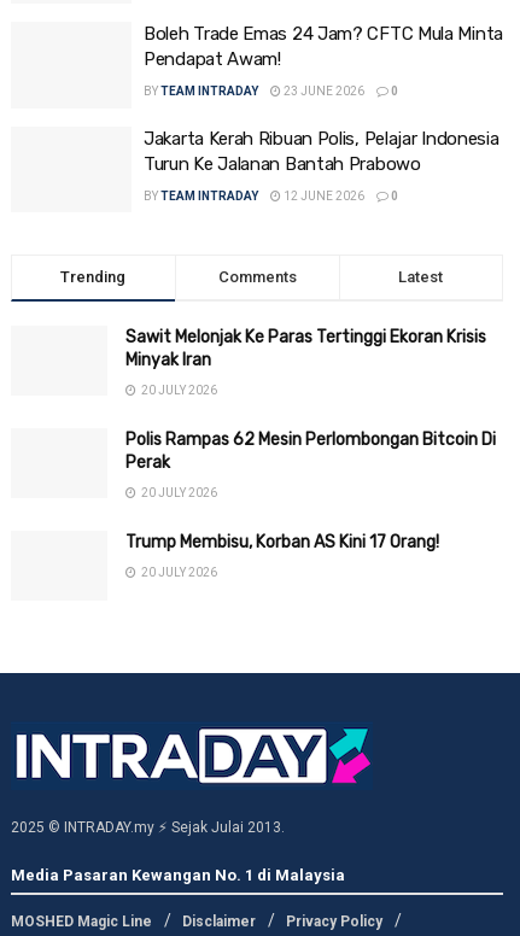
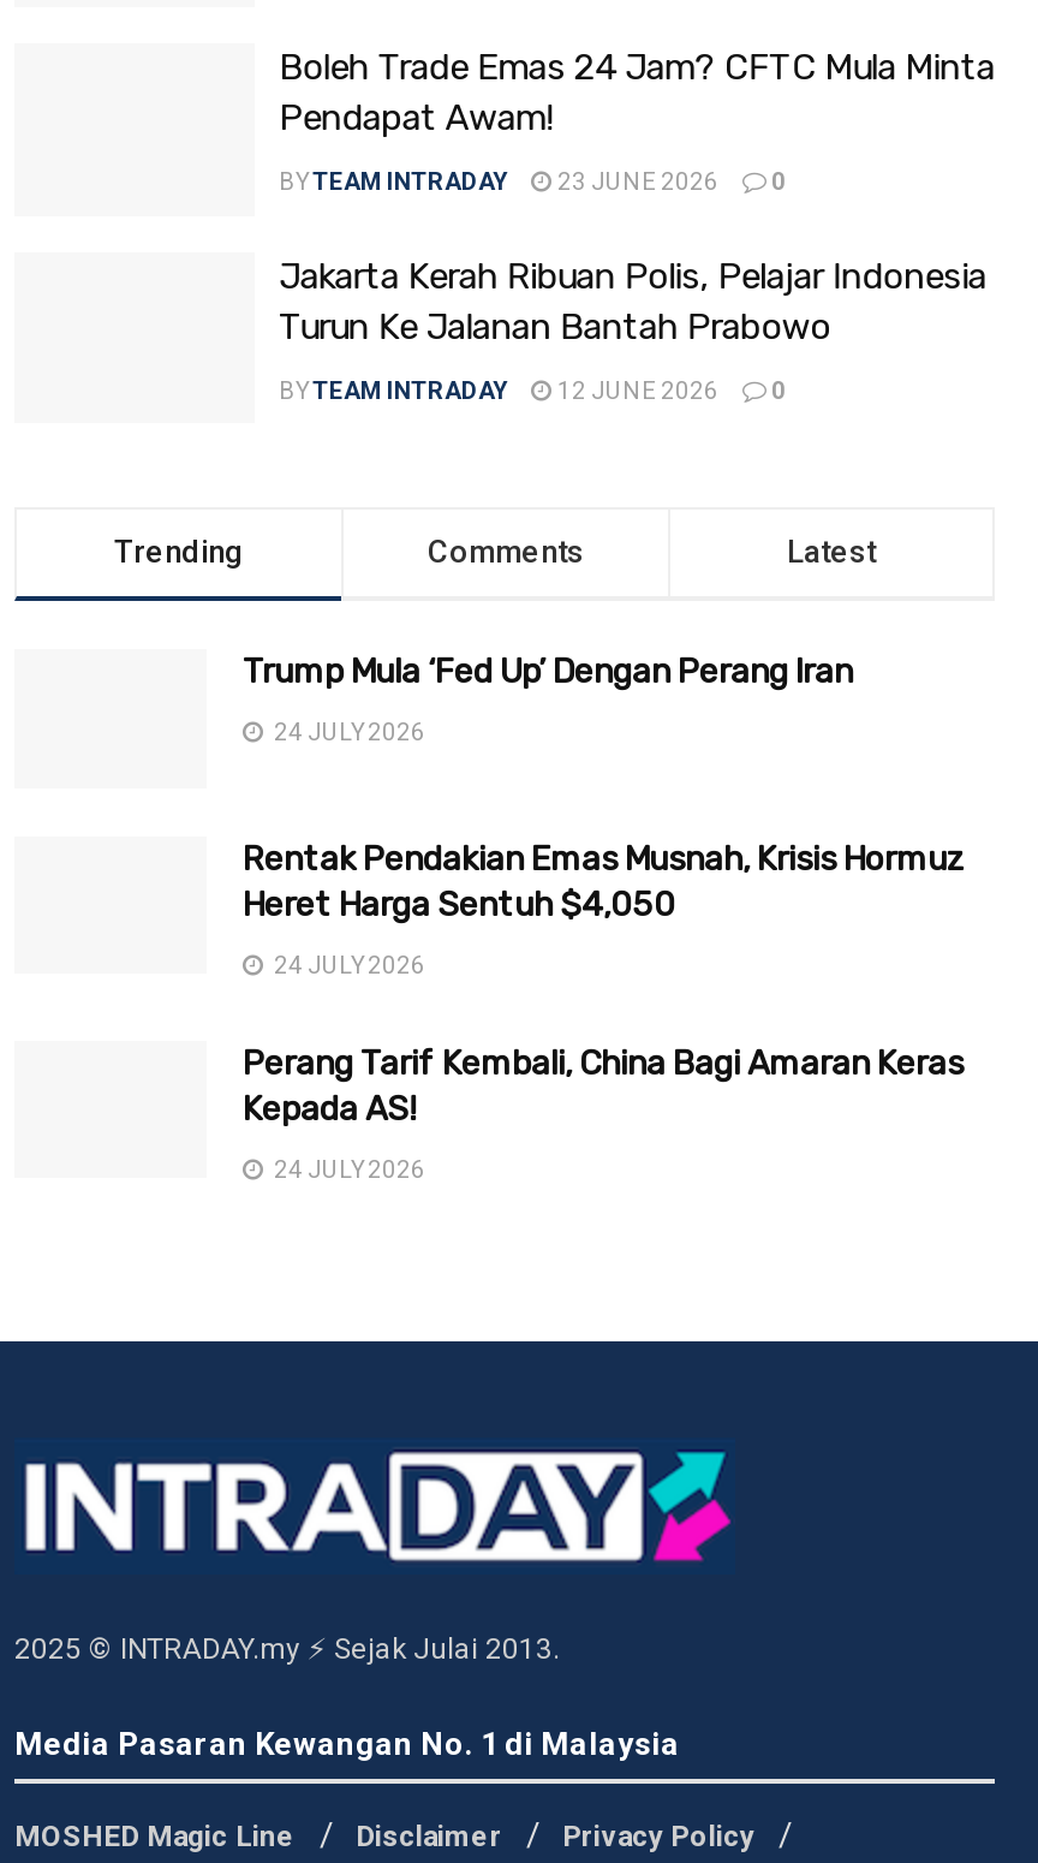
- Sawit Melonjak Ke Paras Tertinggi Ekoran Krisis
- Minyak Iran
+ Trump Mula ‘Fed Up’ Dengan Perang Iran

- 20 JULY 2026
+ 24 JULY 2026

- Polis Rampas 62 Mesin Perlombongan Bitcoin Di
- Perak
+ Rentak Pendakian Emas Musnah, Krisis Hormuz
+ Heret Harga Sentuh $4,050

- 20 JULY 2026
+ 24 JULY 2026

- Trump Membisu, Korban AS Kini 17 Orang!
+ Perang Tarif Kembali, China Bagi Amaran Keras
+ Kepada AS!

- 20 JULY 2026
+ 24 JULY 2026
